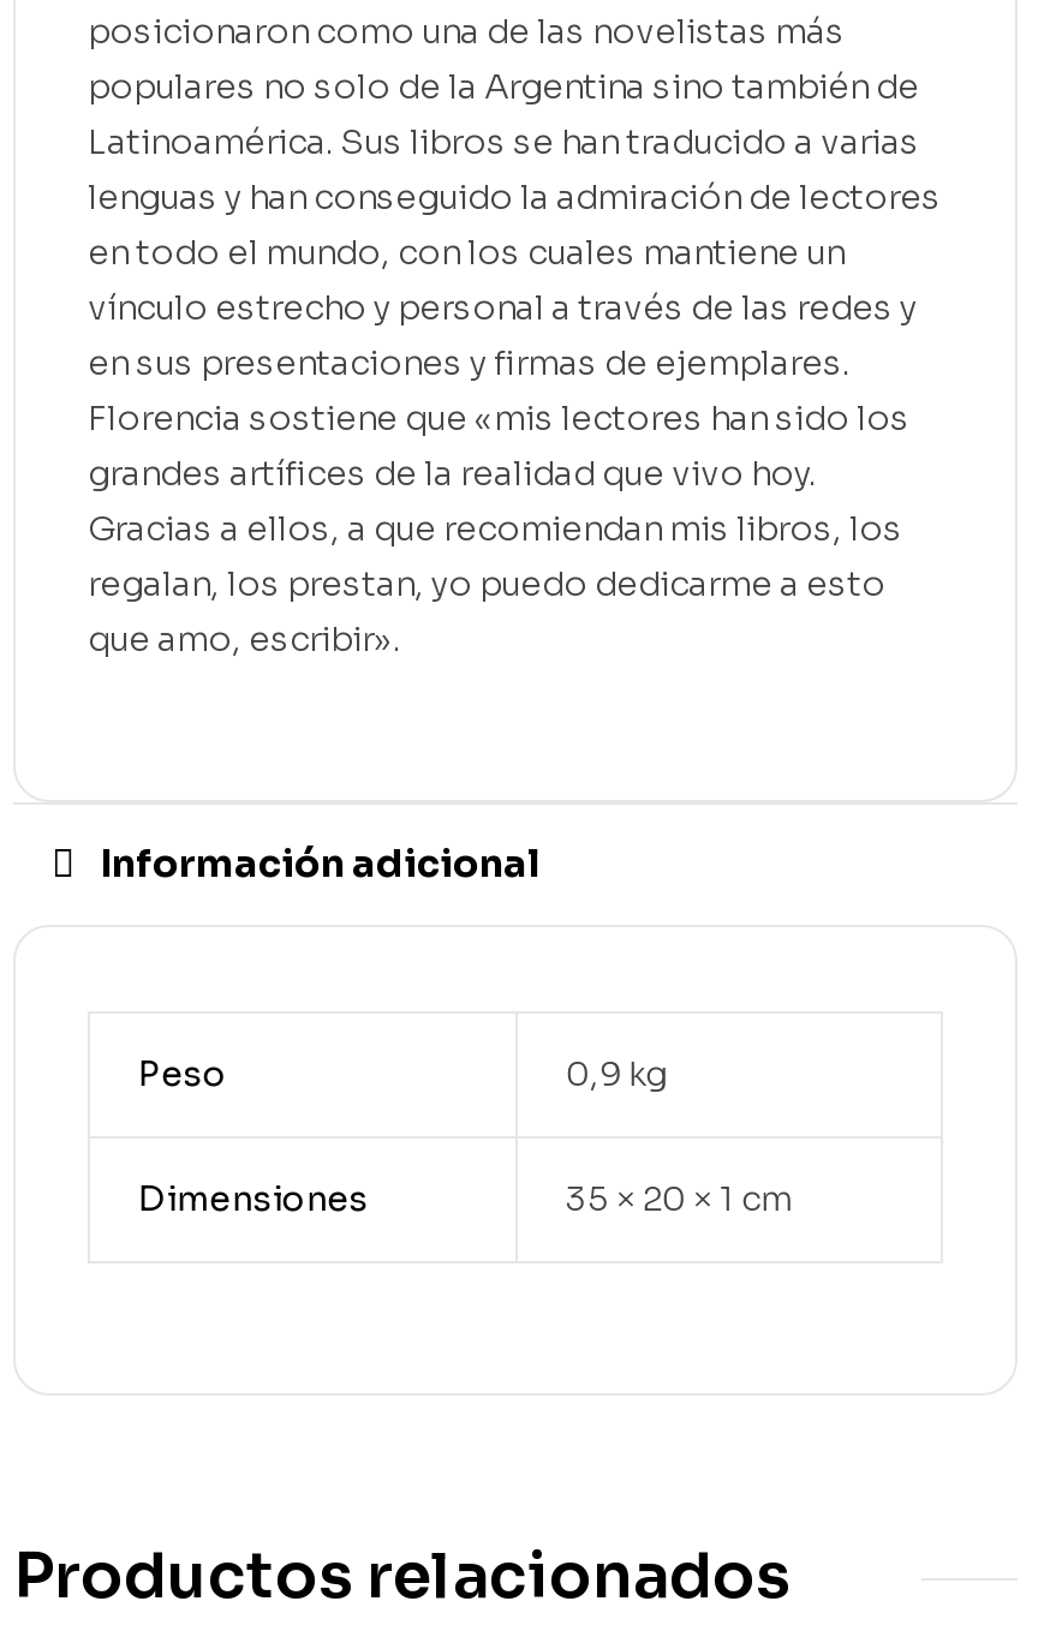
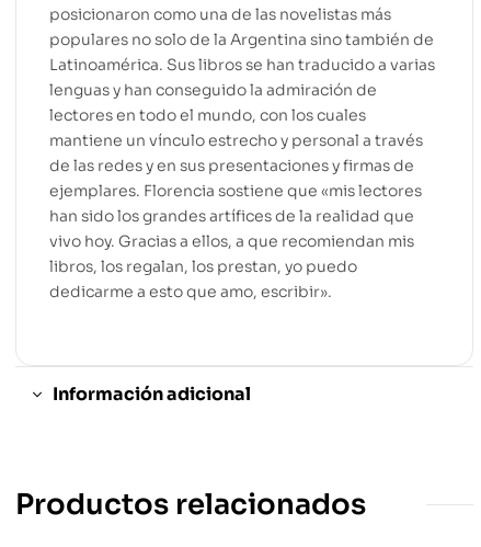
- Peso
- 0,9 kg
- Dimensiones
- 35 × 20 × 1 cm
